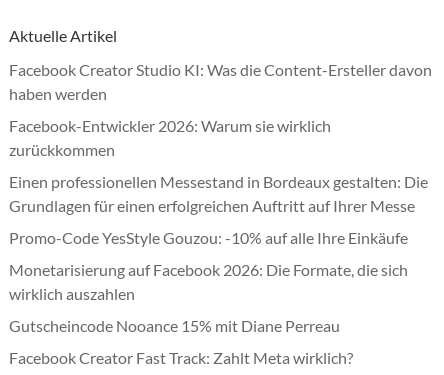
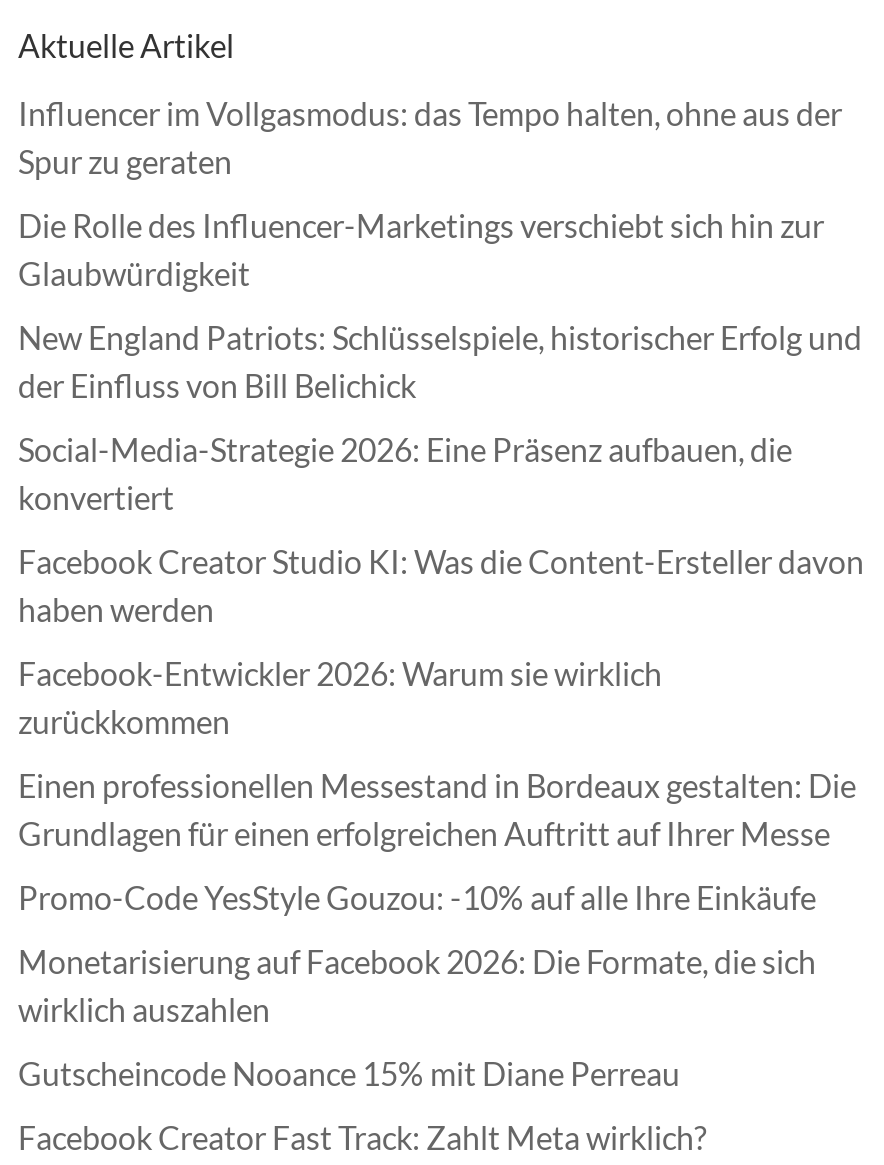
+ Influencer im Vollgasmodus: das Tempo halten, ohne aus der
+ Spur zu geraten
+ Die Rolle des Influencer-Marketings verschiebt sich hin zur
+ Glaubwürdigkeit
+ New England Patriots: Schlüsselspiele, historischer Erfolg und
+ der Einfluss von Bill Belichick
+ Social-Media-Strategie 2026: Eine Präsenz aufbauen, die
+ konvertiert
